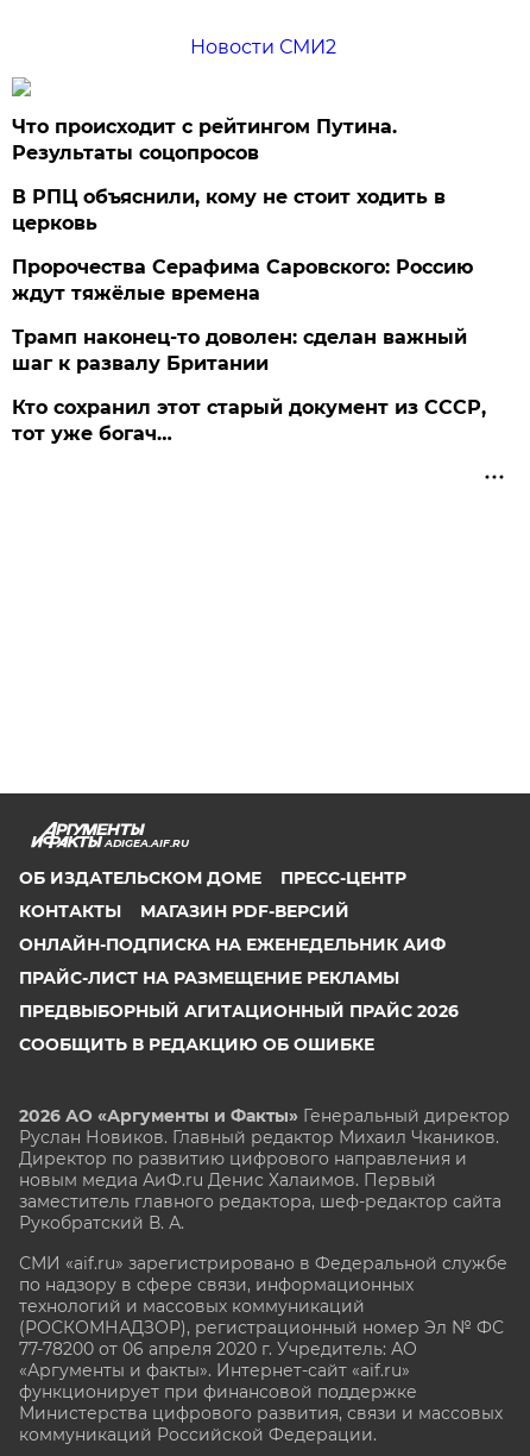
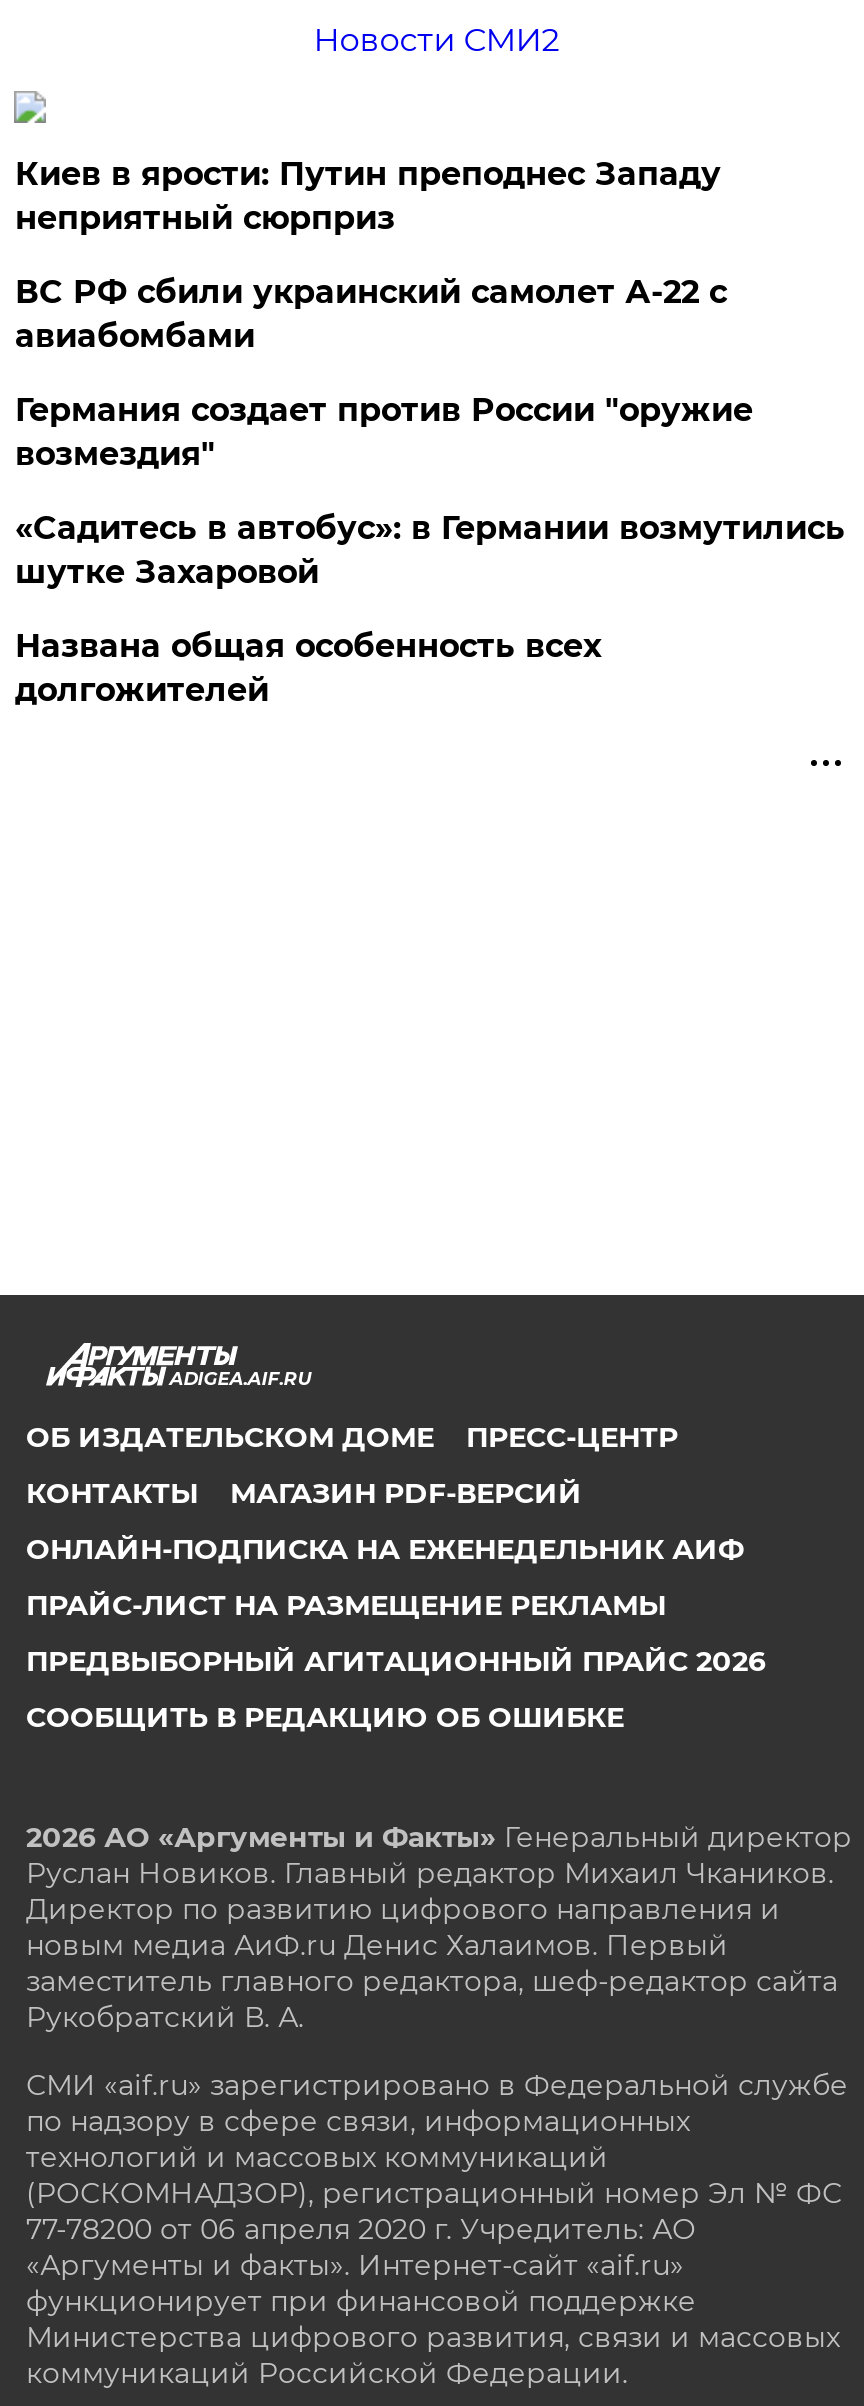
- Что происходит с рейтингом Путина.
- Результаты соцопросов
+ Киев в ярости: Путин преподнес Западу
+ неприятный сюрприз

- В РПЦ объяснили, кому не стоит ходить в
- церковь
+ ВС РФ сбили украинский самолет А-22 с
+ авиабомбами

- Пророчества Серафима Саровского: Россию
- ждут тяжёлые времена
+ Германия создает против России "оружие
+ возмездия"

- Трамп наконец-то доволен: сделан важный
- шаг к развалу Британии
+ «Садитесь в автобус»: в Германии возмутились
+ шутке Захаровой

- Кто сохранил этот старый документ из СССР,
- тот уже богач…
+ Названа общая особенность всех
+ долгожителей
